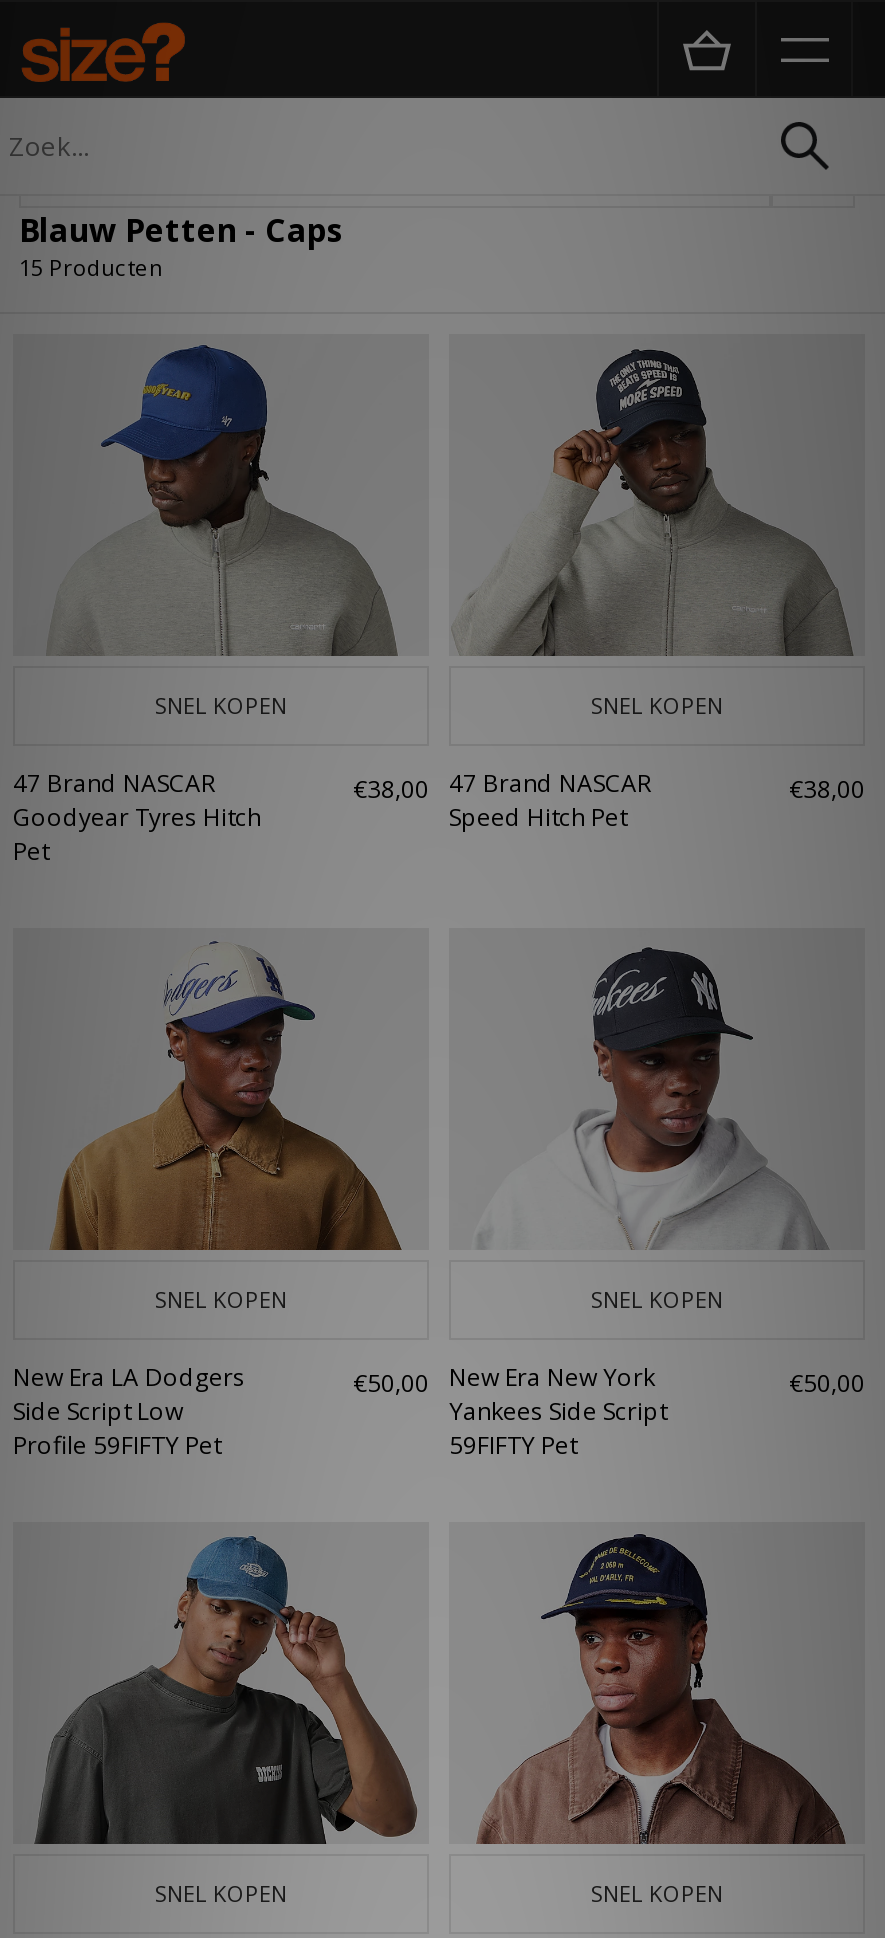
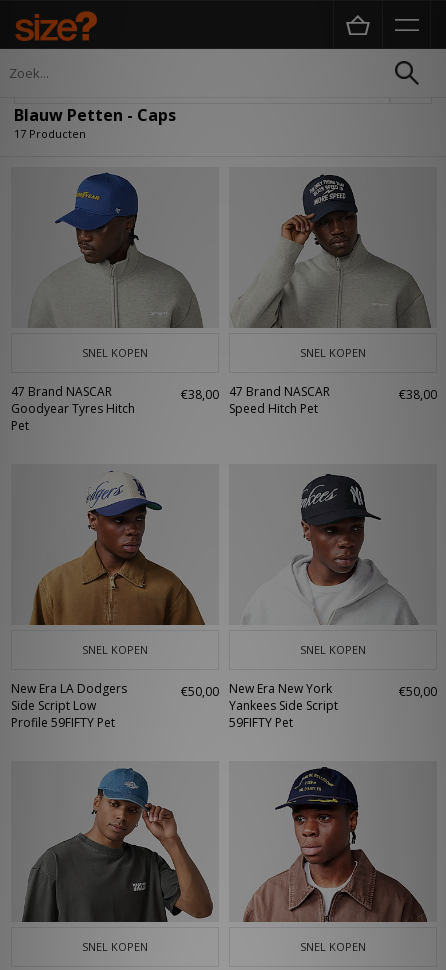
- 15 Producten
+ 17 Producten
